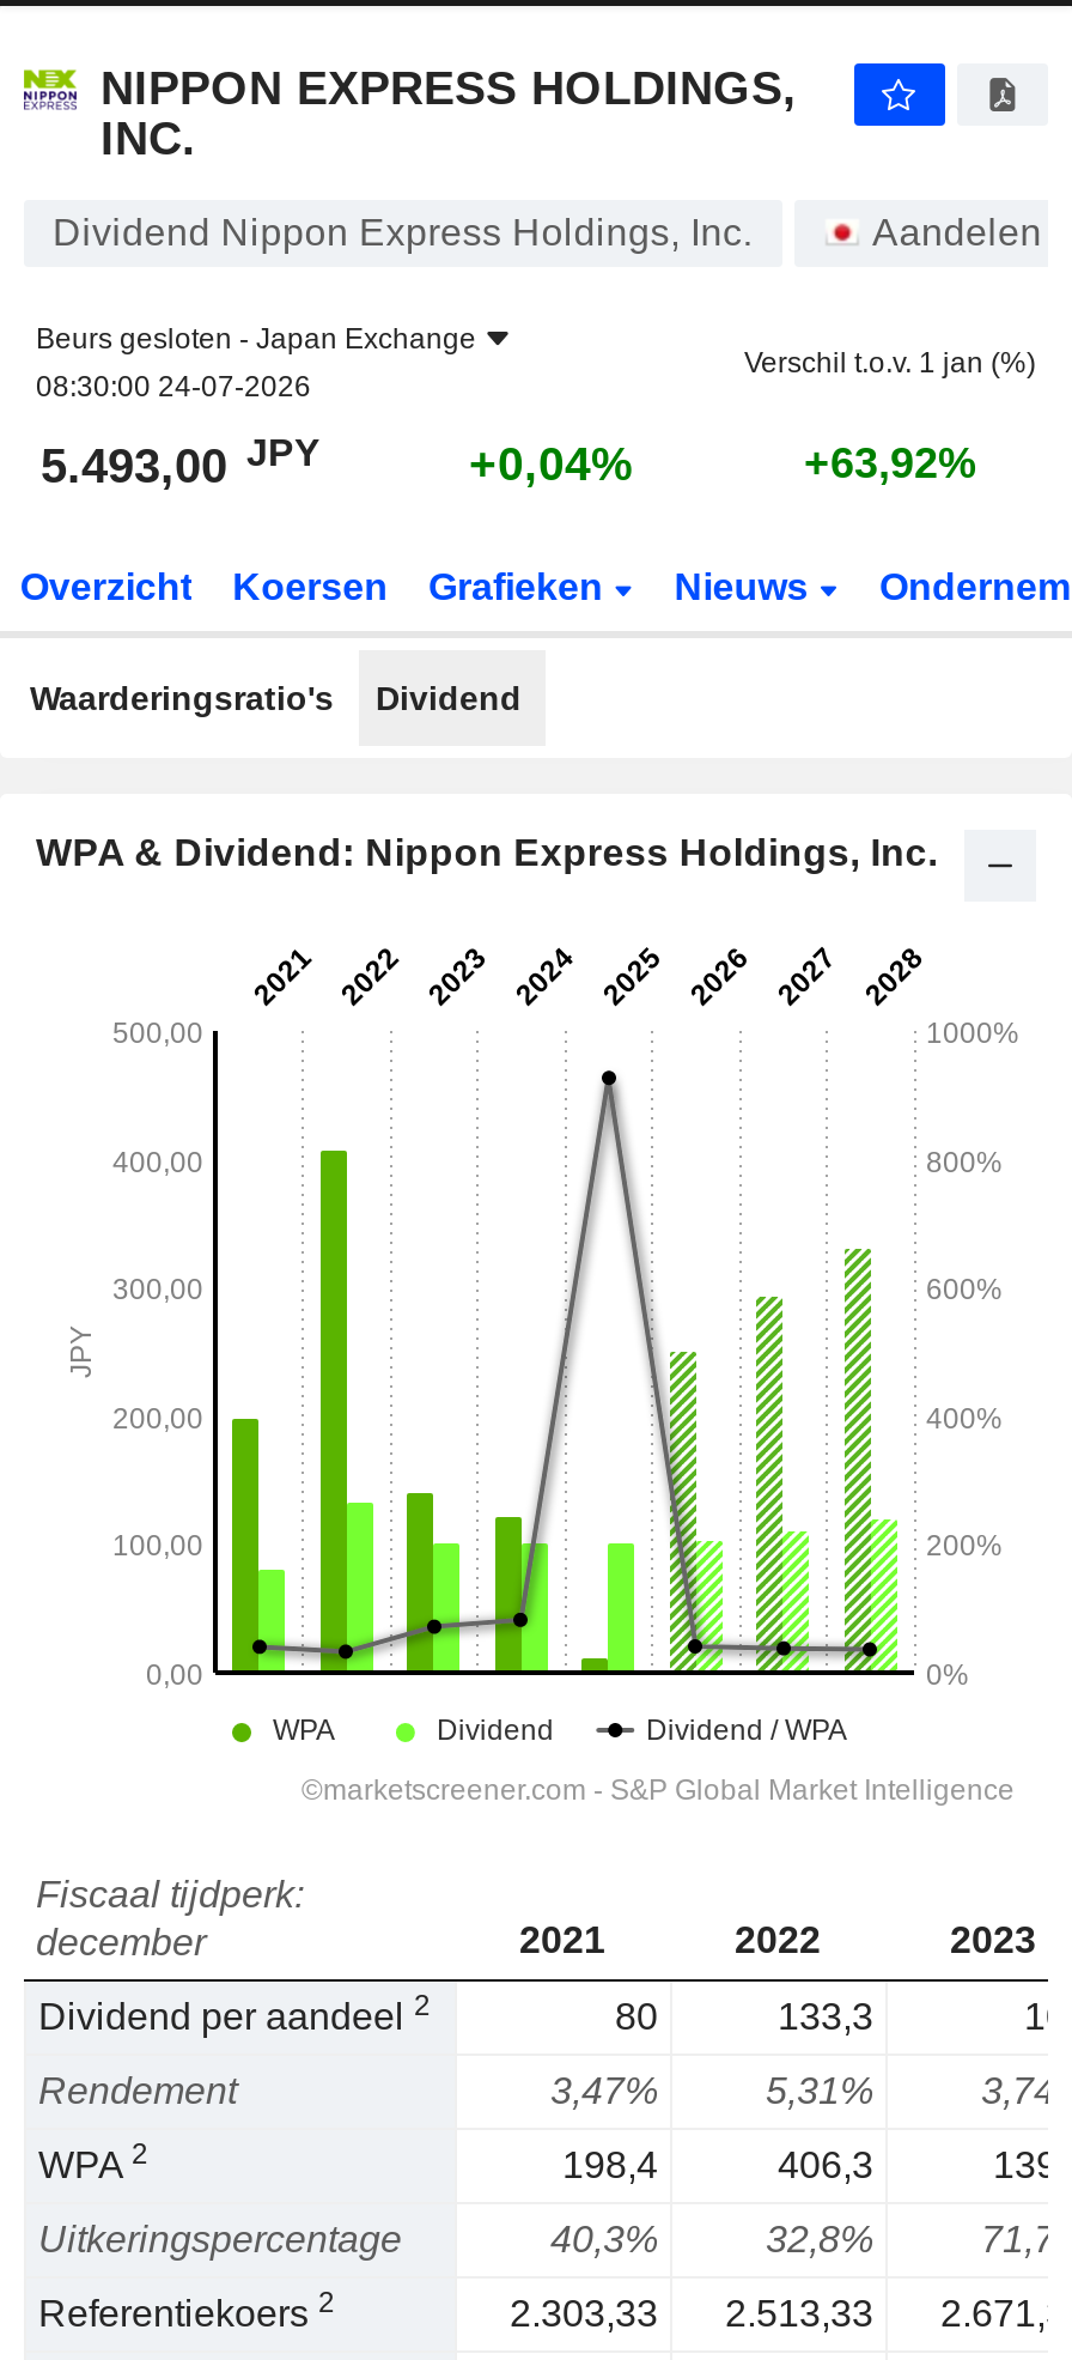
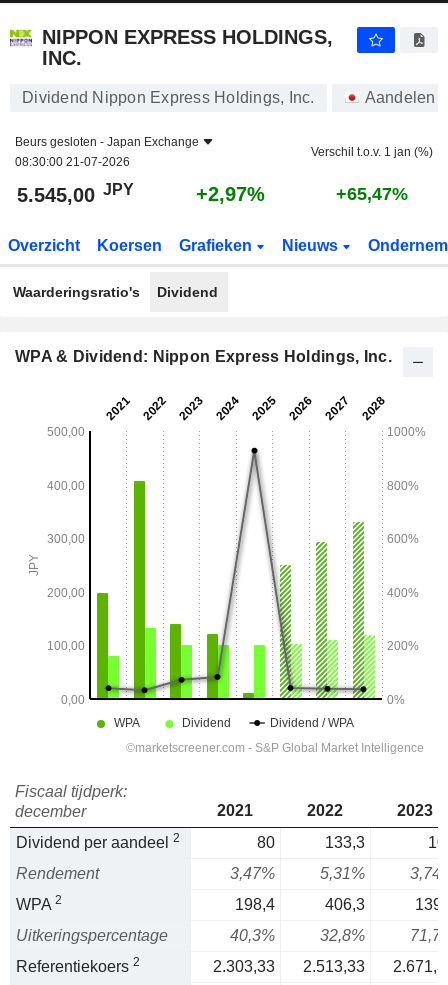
- 08:30:00 24-07-2026
+ 08:30:00 21-07-2026

- 5.493,00 JPY
+ 5.545,00 JPY

- +0,04%
+ +2,97%

- +63,92%
+ +65,47%
